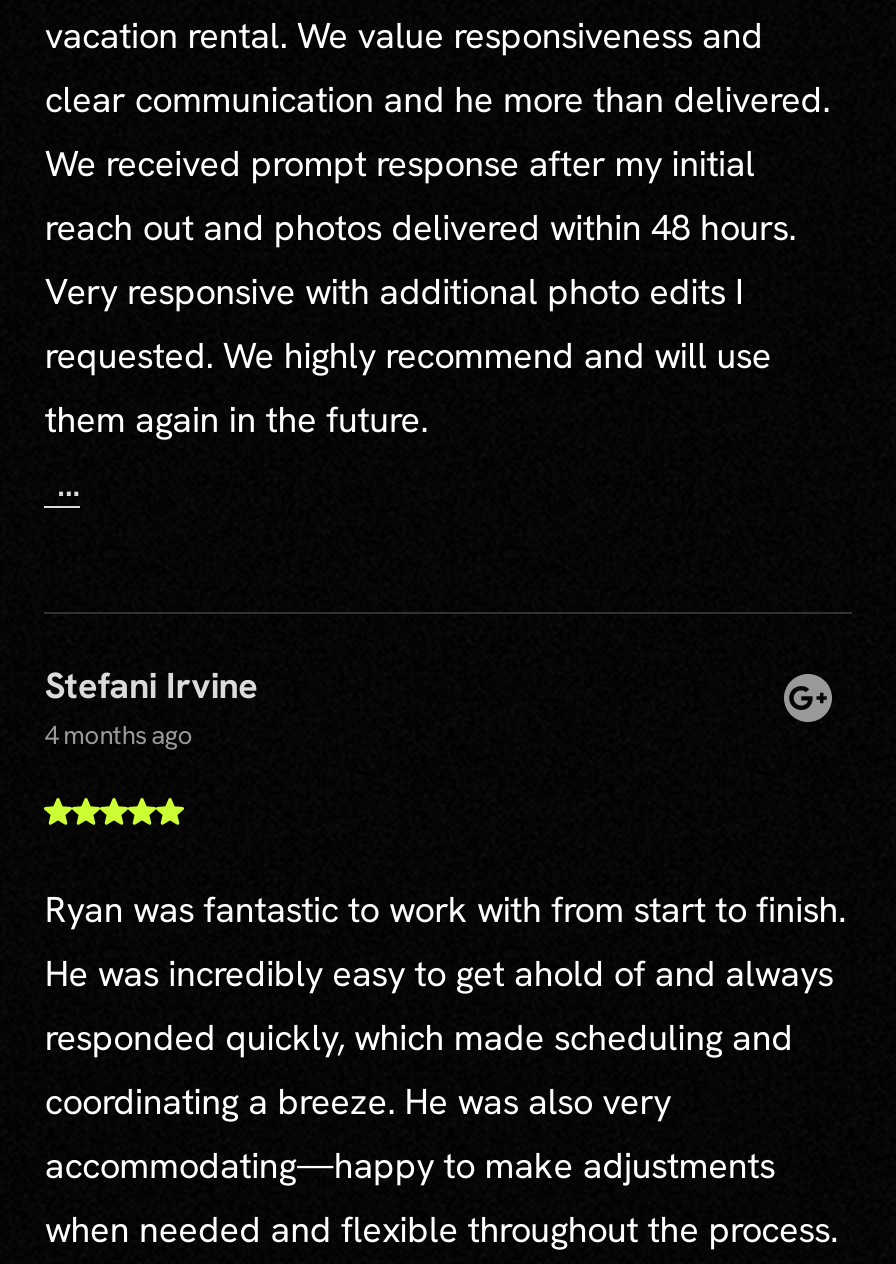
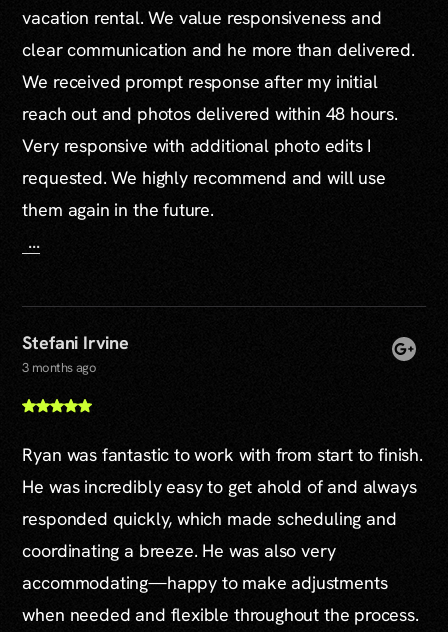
- 4 months ago
+ 3 months ago
